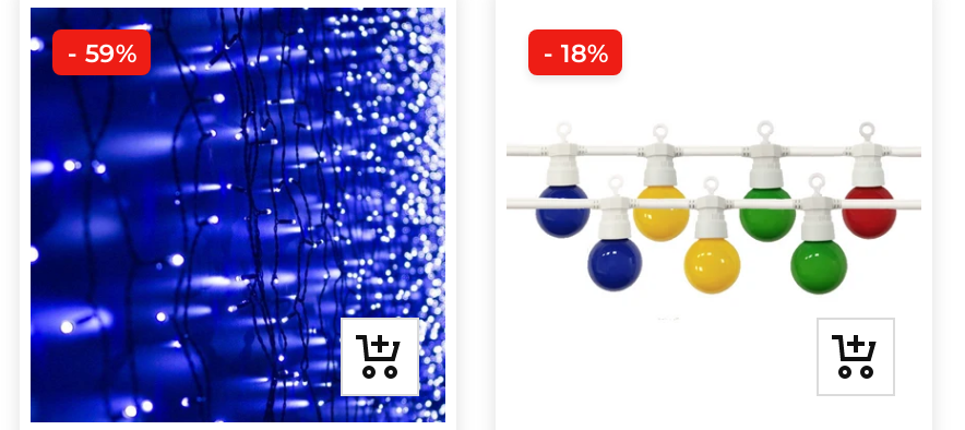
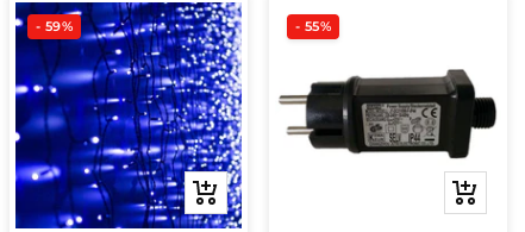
- - 18%
+ - 55%

- [image]
+ [image]
